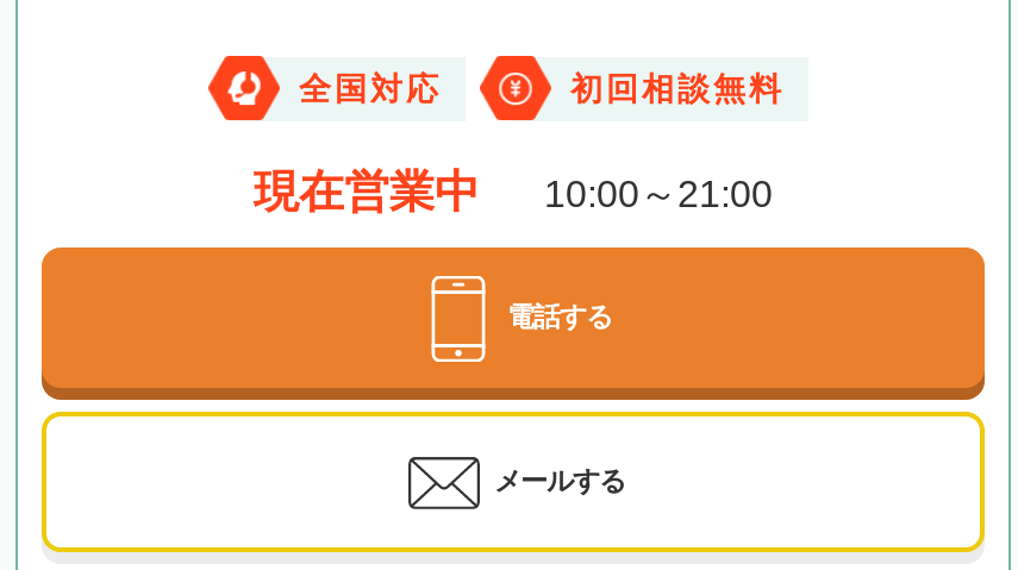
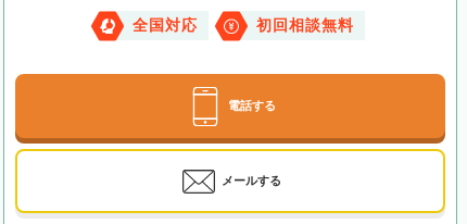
- 現在営業中
- 10:00～21:00
